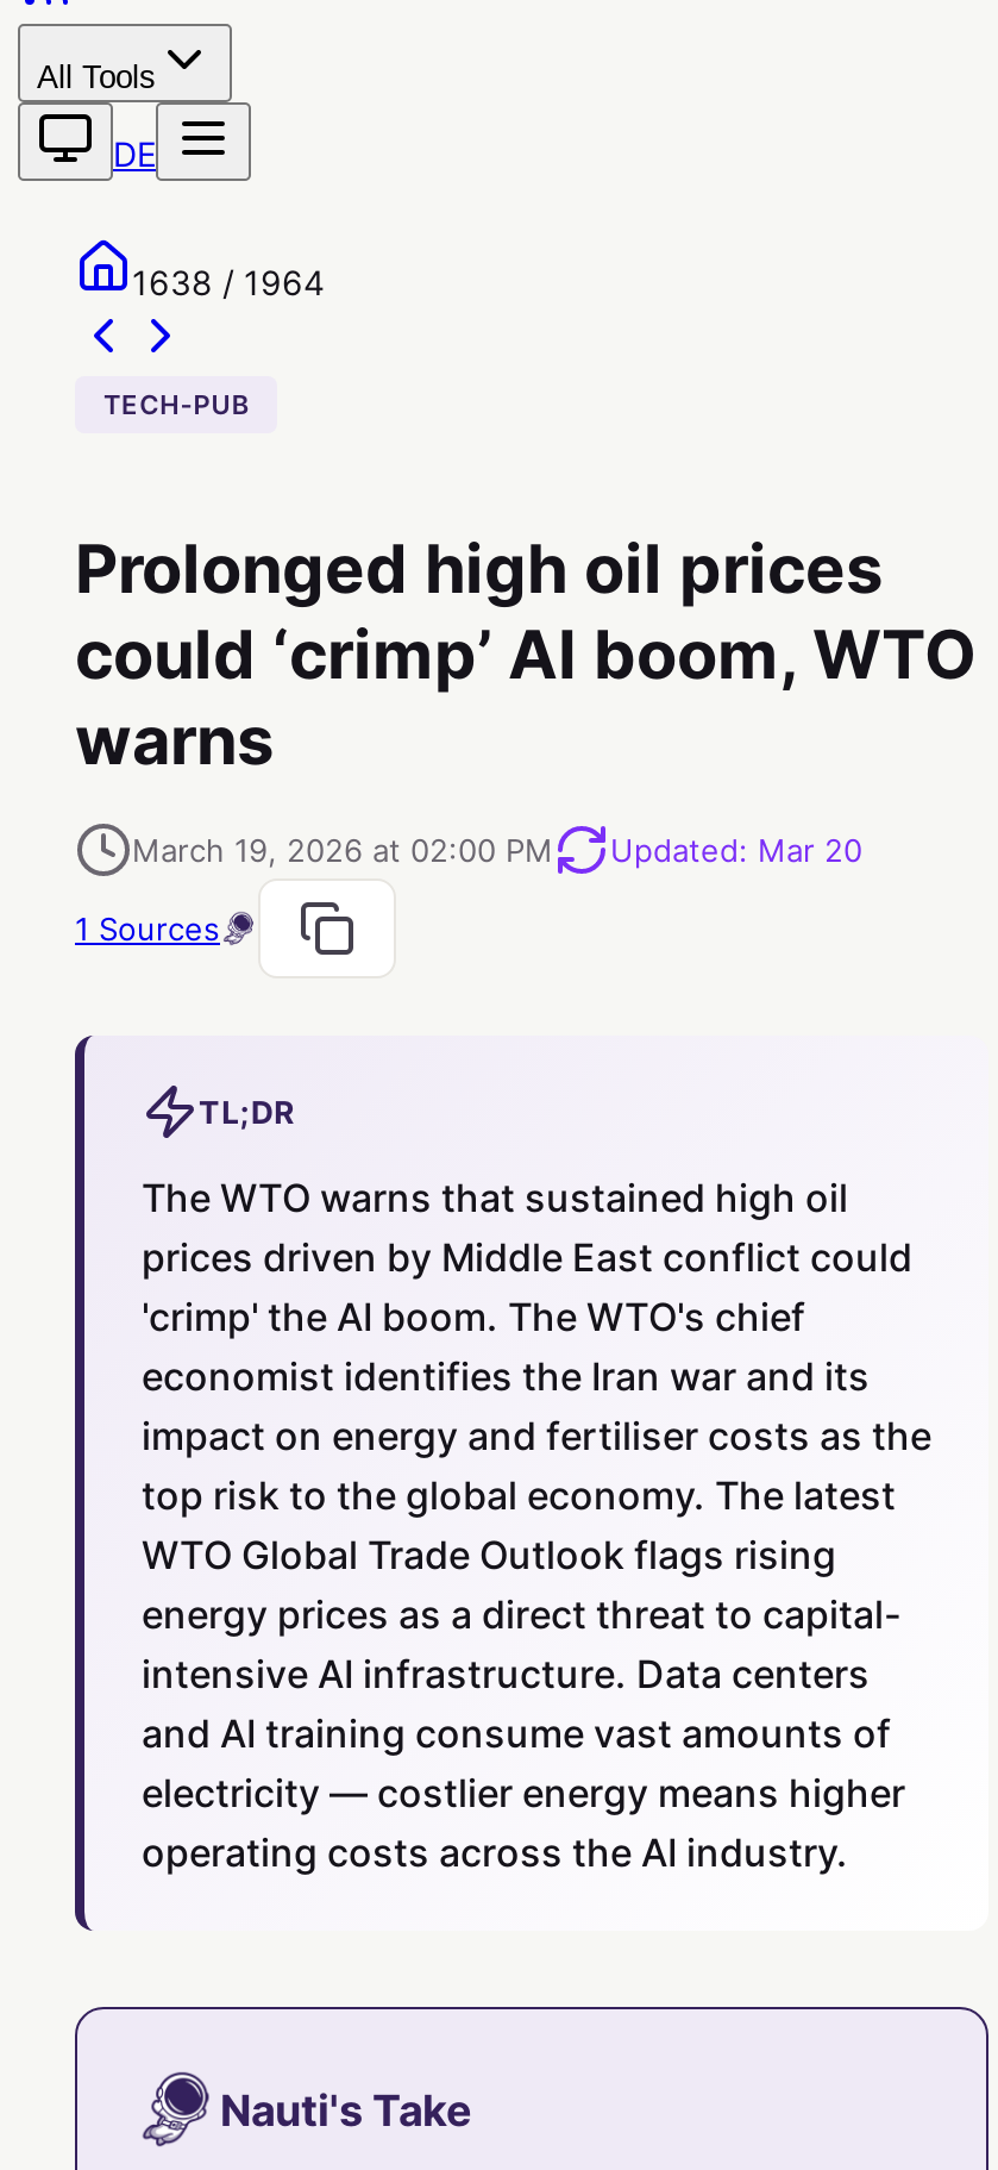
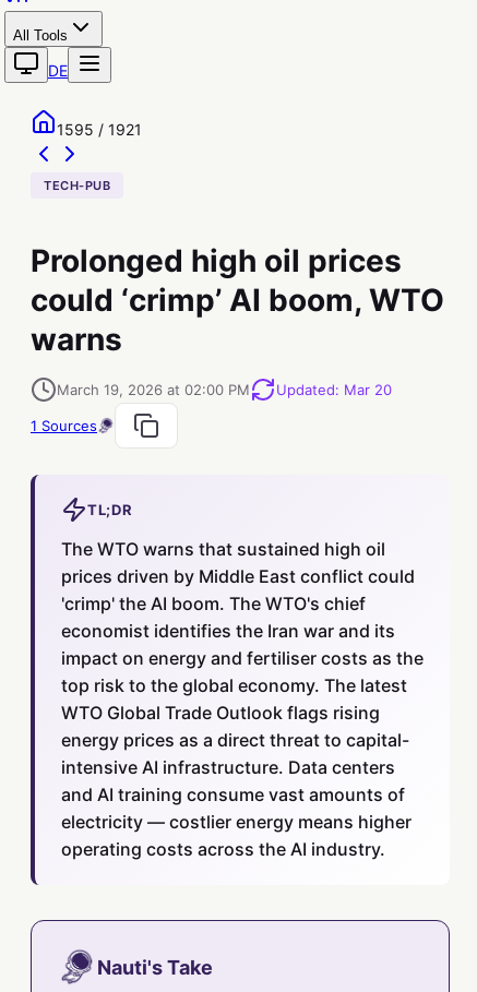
- 1638 / 1964
+ 1595 / 1921
